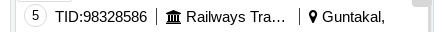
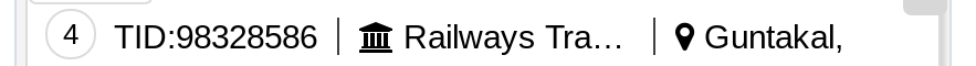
- 5 TID:98328586
+ 4 TID:98328586
